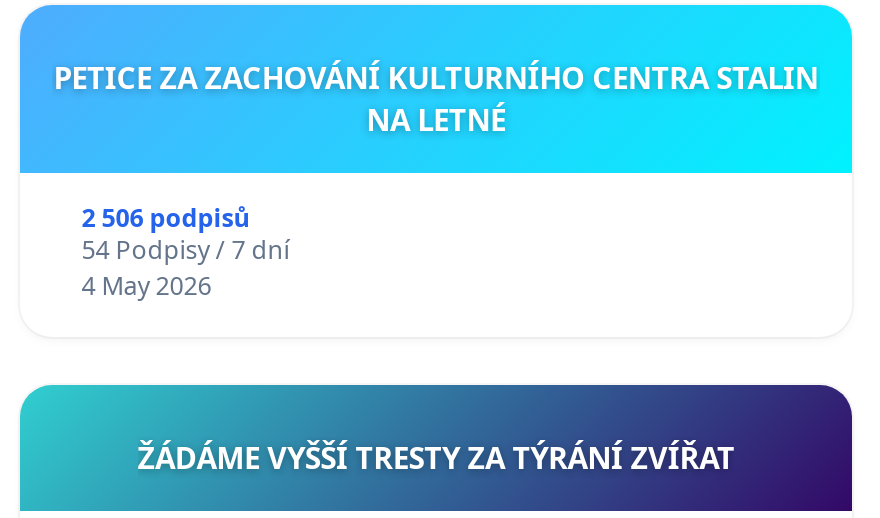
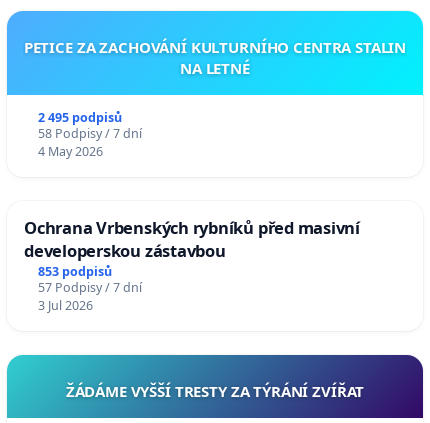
- 2 506 podpisů
+ 2 495 podpisů

- 54 Podpisy / 7 dní
+ 58 Podpisy / 7 dní

+ Ochrana Vrbenských rybníků před masivní
+ developerskou zástavbou
+ 853 podpisů
+ 57 Podpisy / 7 dní
+ 3 Jul 2026
